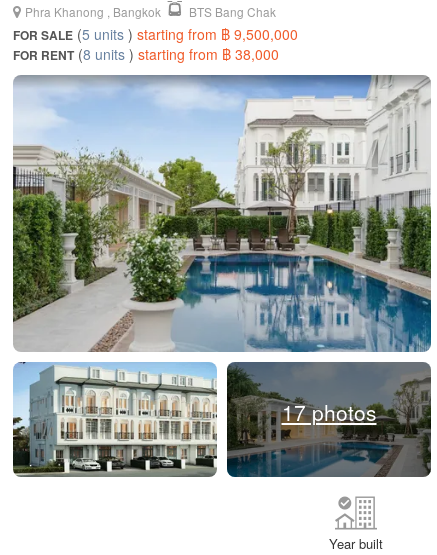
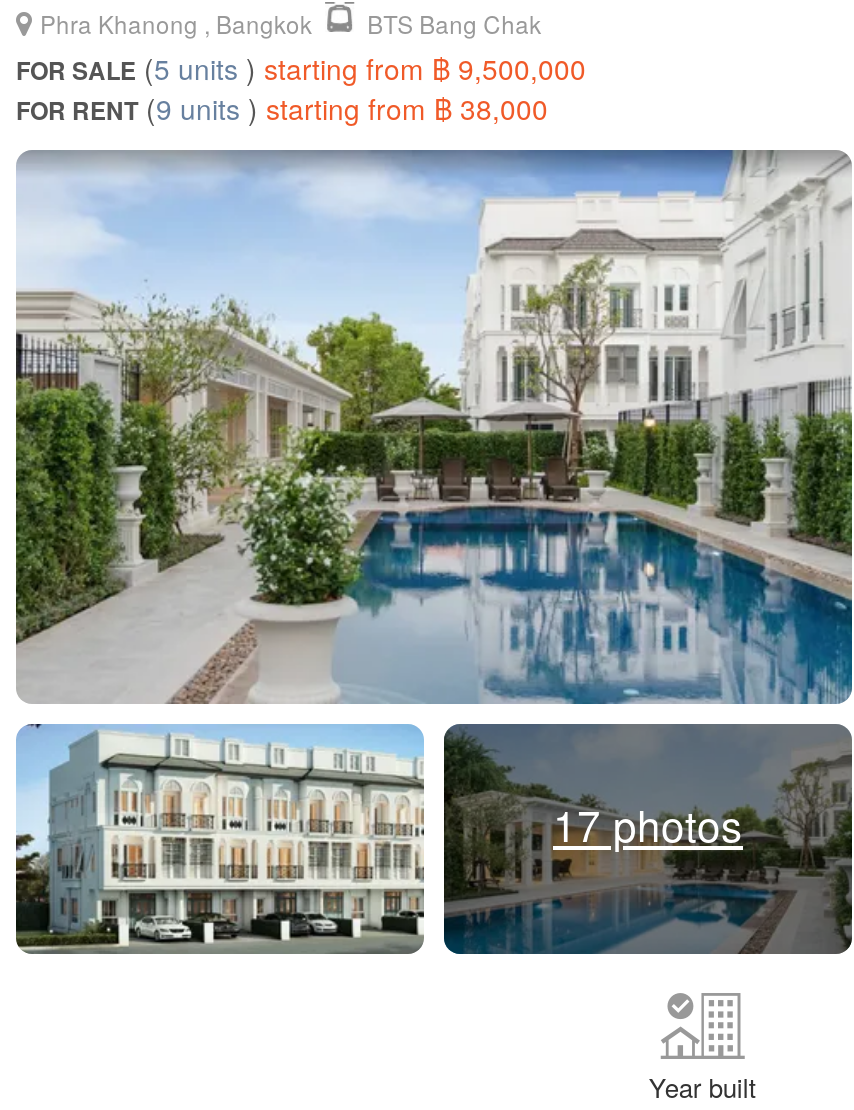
- FOR RENT (8 units) starting from ฿ 38,000
+ FOR RENT (9 units) starting from ฿ 38,000
